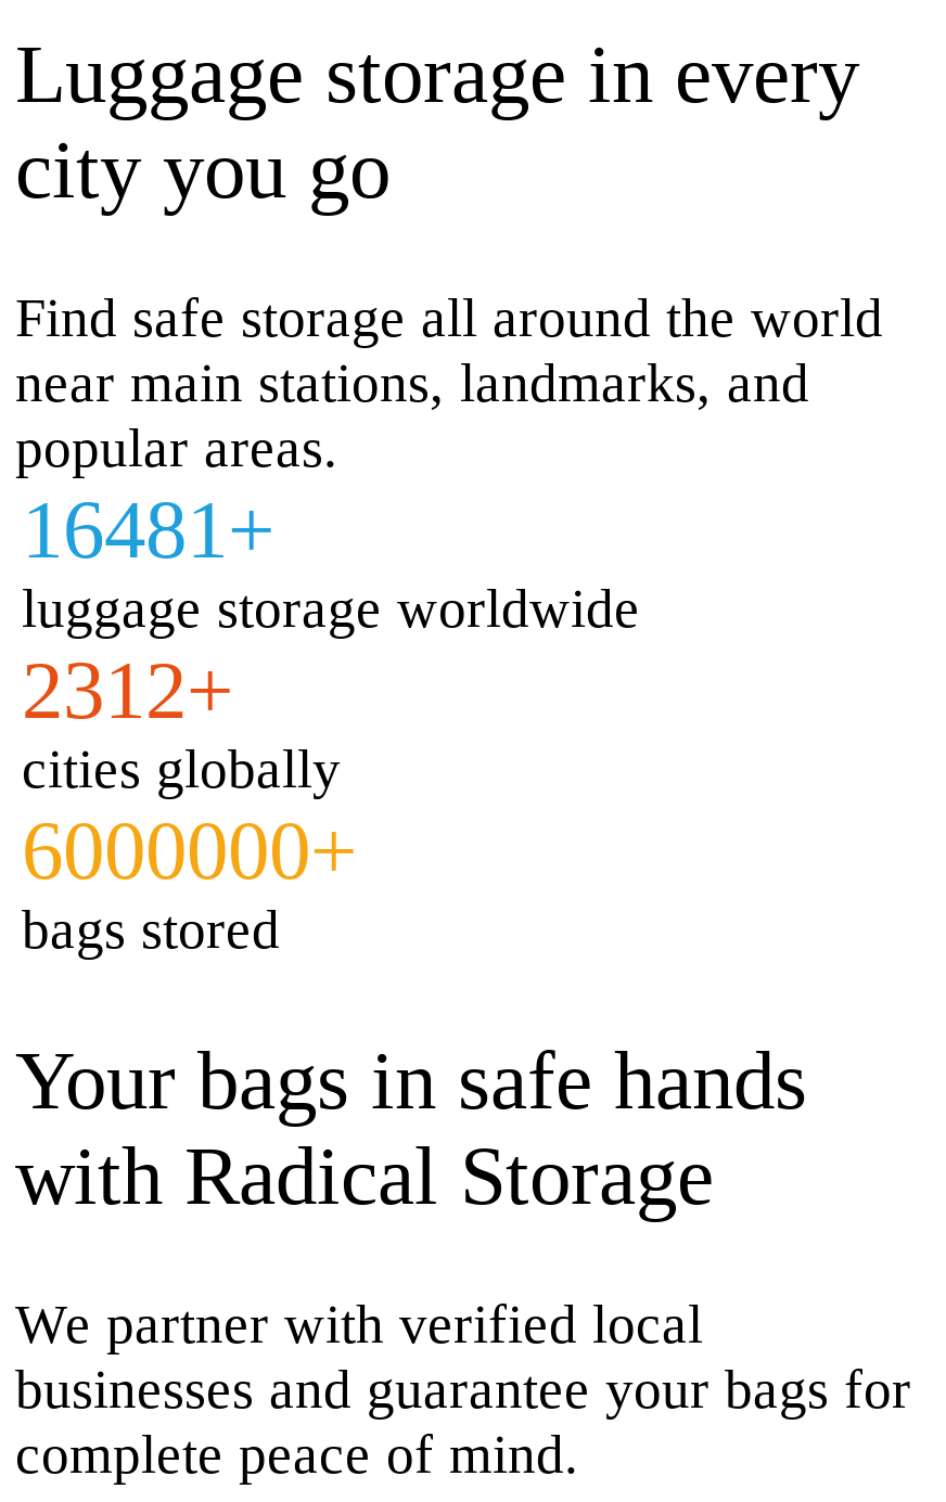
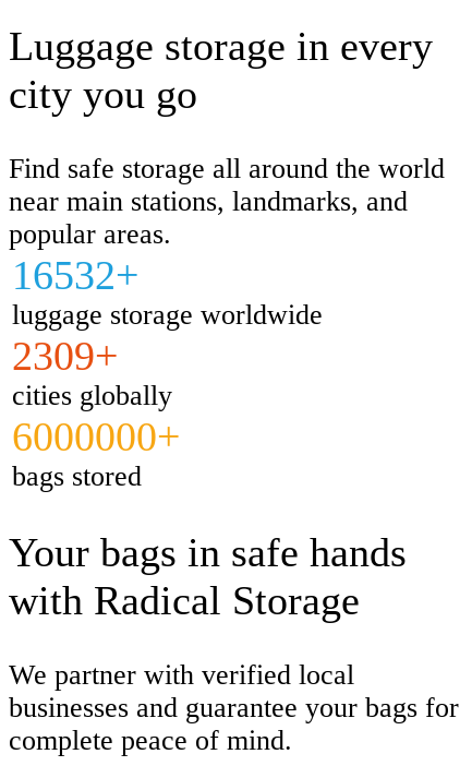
- 16481+
+ 16532+

- 2312+
+ 2309+
